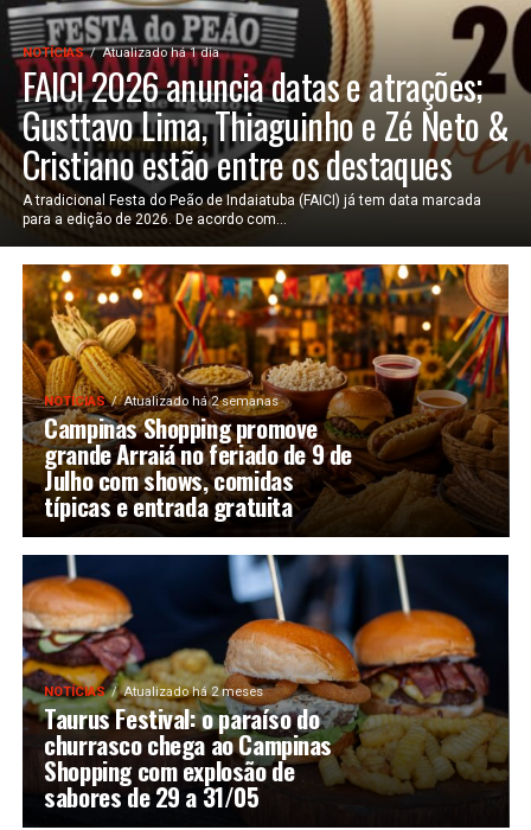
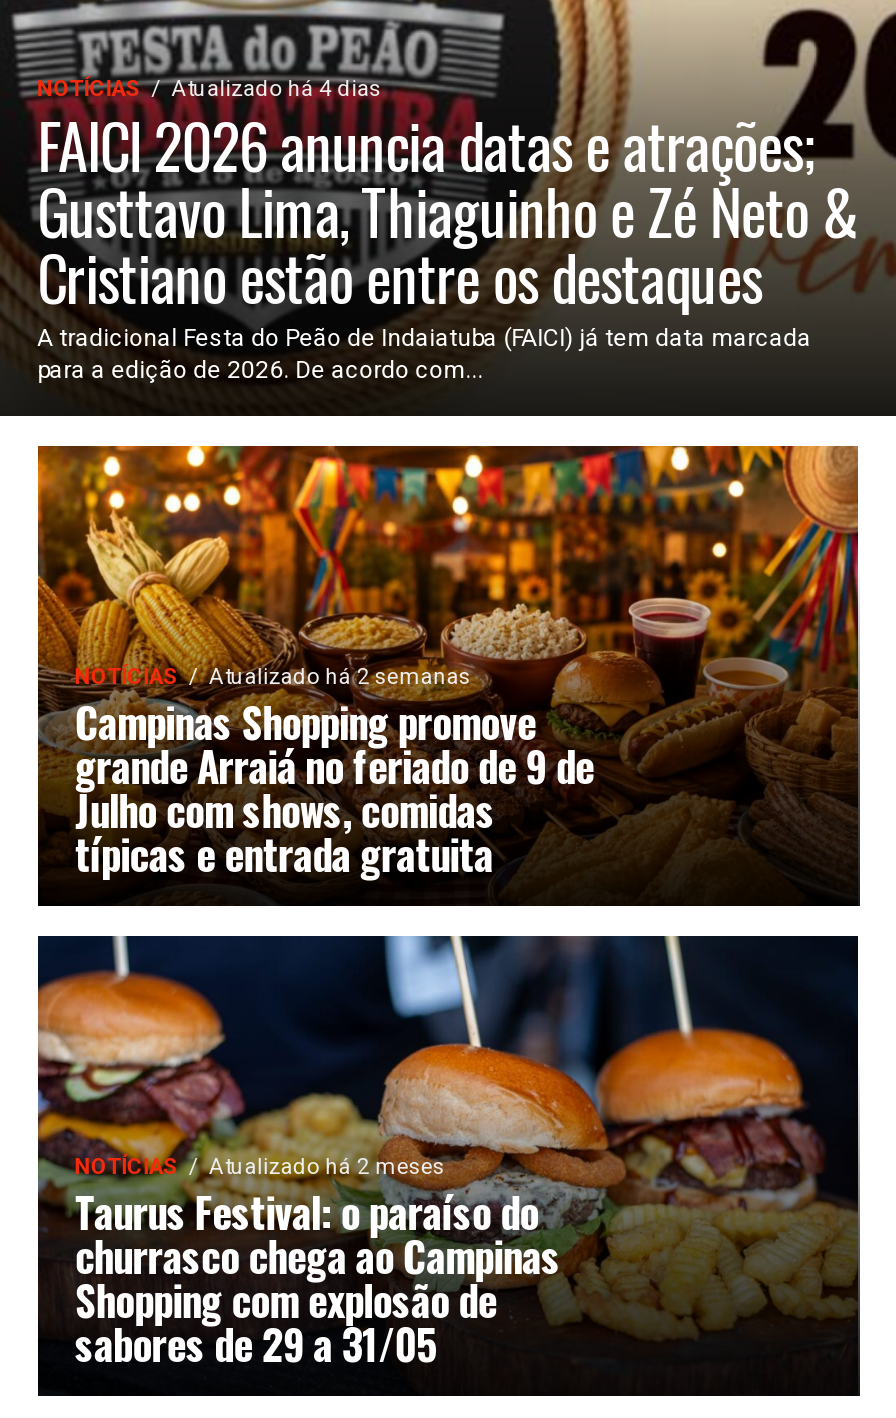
- Atualizado há 1 dia
+ Atualizado há 4 dias
